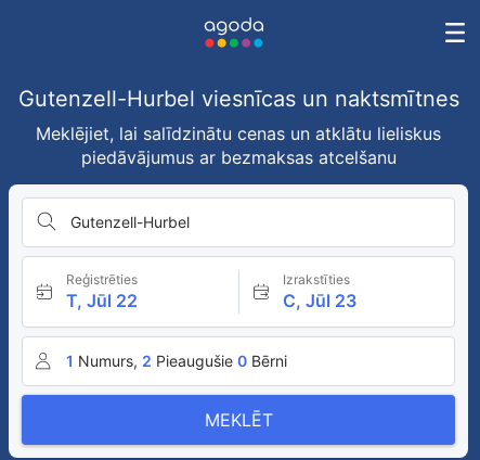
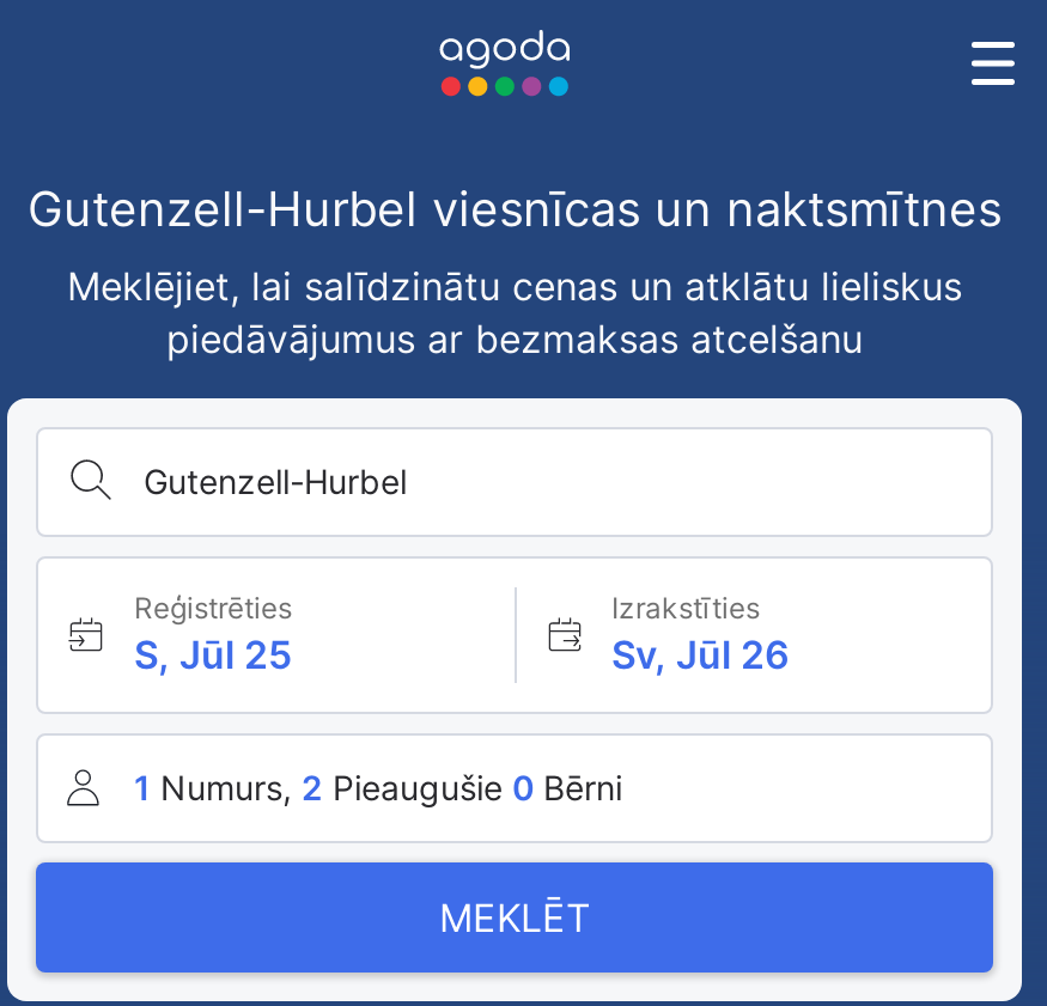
- T, Jūl 22
+ S, Jūl 25

- C, Jūl 23
+ Sv, Jūl 26
